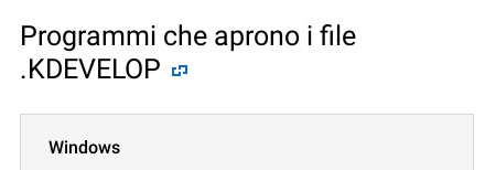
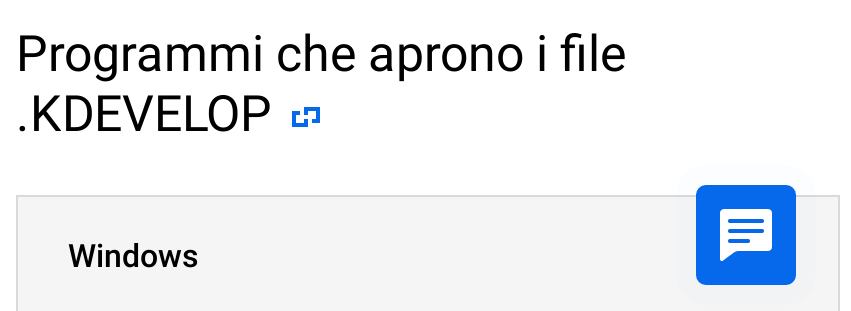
+ [image]
